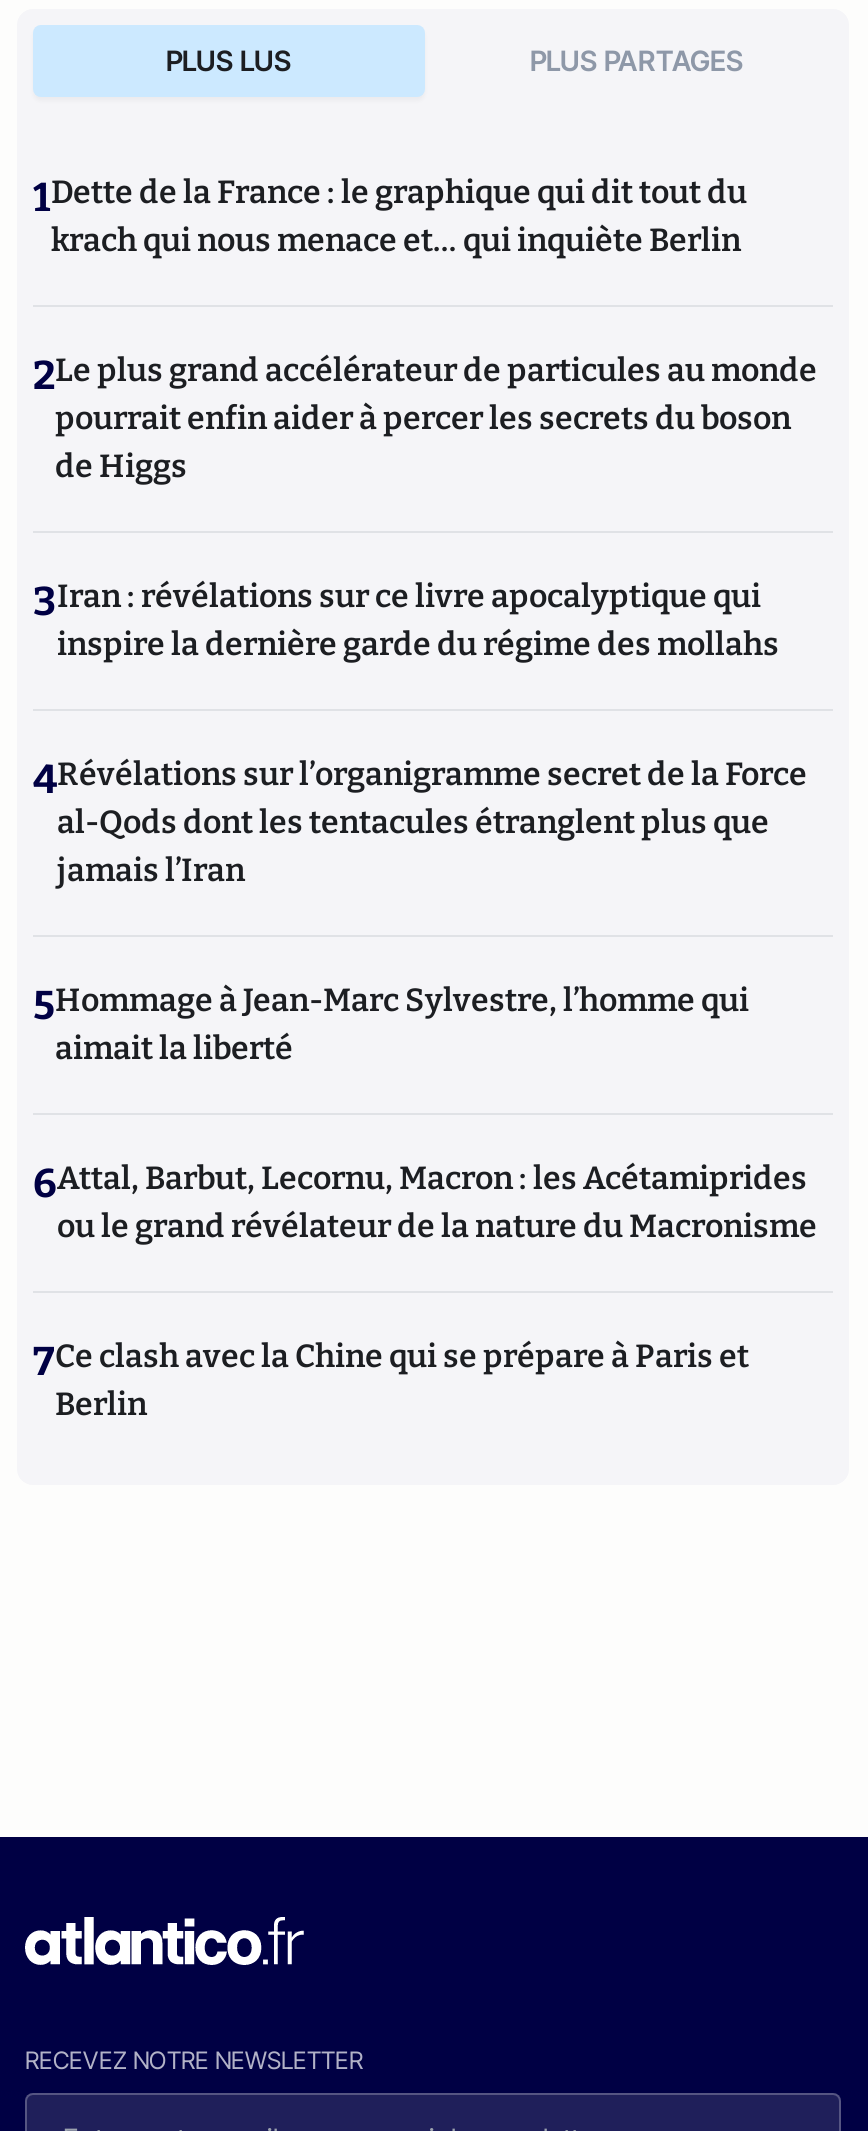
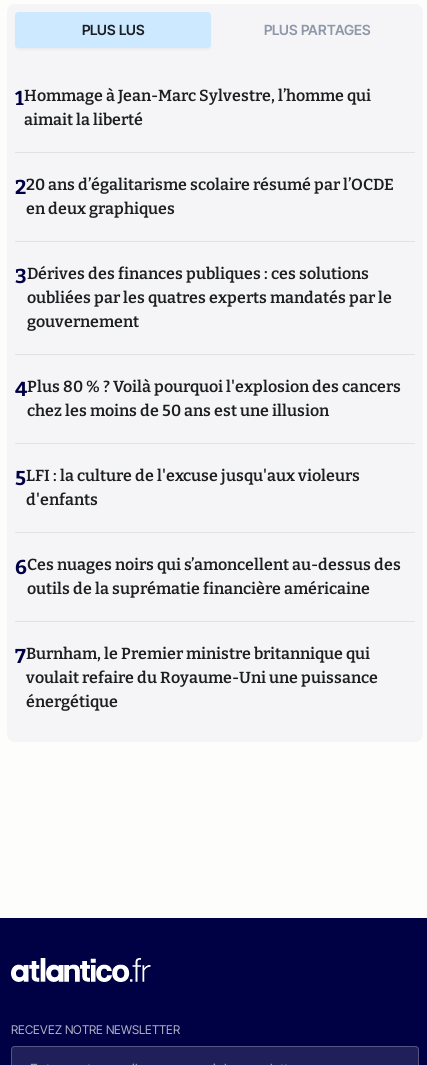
- 1Dette de la France : le graphique qui dit tout du
- krach qui nous menace et… qui inquiète Berlin
- 2Le plus grand accélérateur de particules au monde
- pourrait enfin aider à percer les secrets du boson
- de Higgs
- 3Iran : révélations sur ce livre apocalyptique qui
- inspire la dernière garde du régime des mollahs
- 4Révélations sur l’organigramme secret de la Force
- al-Qods dont les tentacules étranglent plus que
- jamais l’Iran
- 5Hommage à Jean-Marc Sylvestre, l’homme qui
+ 1Hommage à Jean-Marc Sylvestre, l’homme qui

moved up: aimait la liberté

- 6Attal, Barbut, Lecornu, Macron : les Acétamiprides
- ou le grand révélateur de la nature du Macronisme
- 7Ce clash avec la Chine qui se prépare à Paris et
- Berlin
+ 220 ans d’égalitarisme scolaire résumé par l’OCDE
+ en deux graphiques
+ 3Dérives des finances publiques : ces solutions
+ oubliées par les quatres experts mandatés par le
+ gouvernement
+ 4Plus 80 % ? Voilà pourquoi l'explosion des cancers
+ chez les moins de 50 ans est une illusion
+ 5LFI : la culture de l'excuse jusqu'aux violeurs
+ d'enfants
+ 6Ces nuages noirs qui s’amoncellent au-dessus des
+ outils de la suprématie financière américaine
+ 7Burnham, le Premier ministre britannique qui
+ voulait refaire du Royaume-Uni une puissance
+ énergétique
